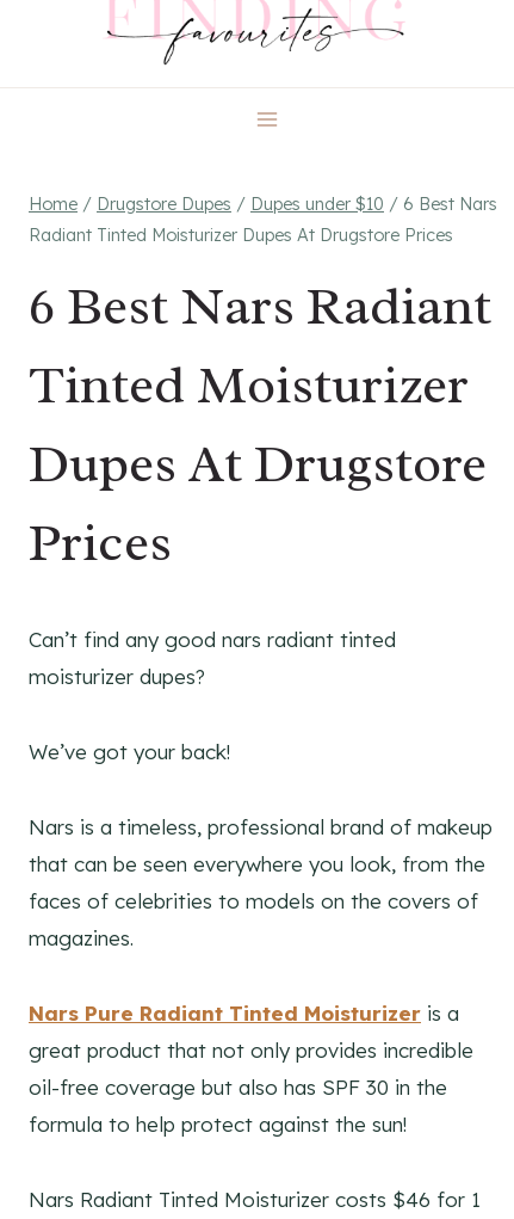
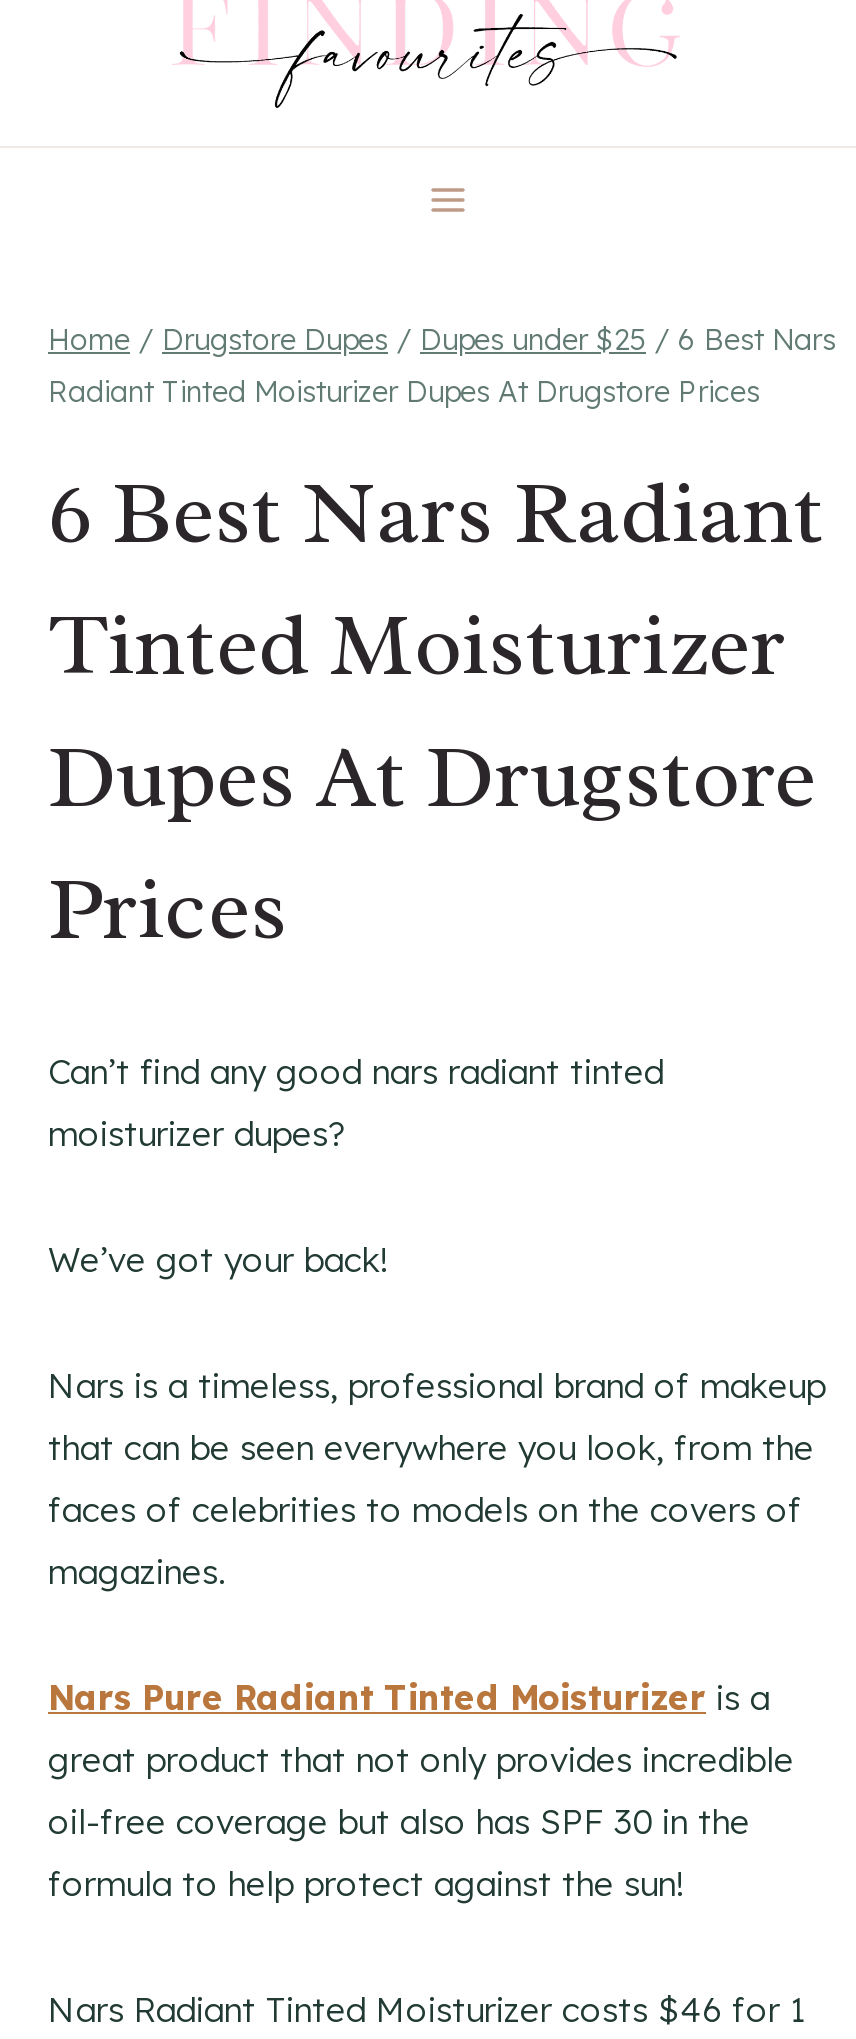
- Home / Drugstore Dupes / Dupes under $10 / 6 Best Nars
+ Home / Drugstore Dupes / Dupes under $25 / 6 Best Nars
